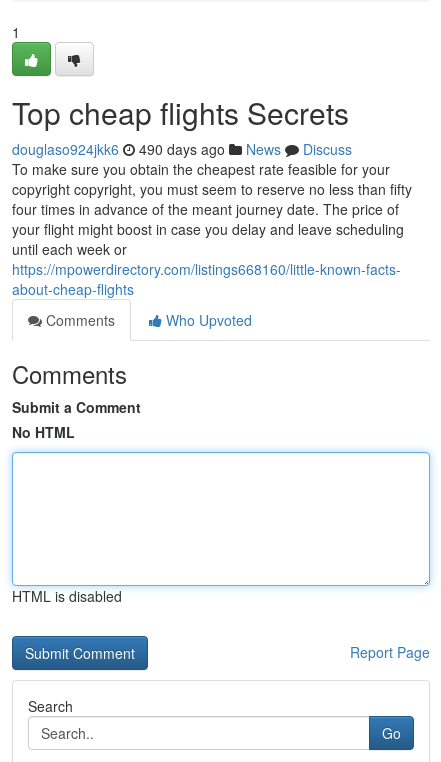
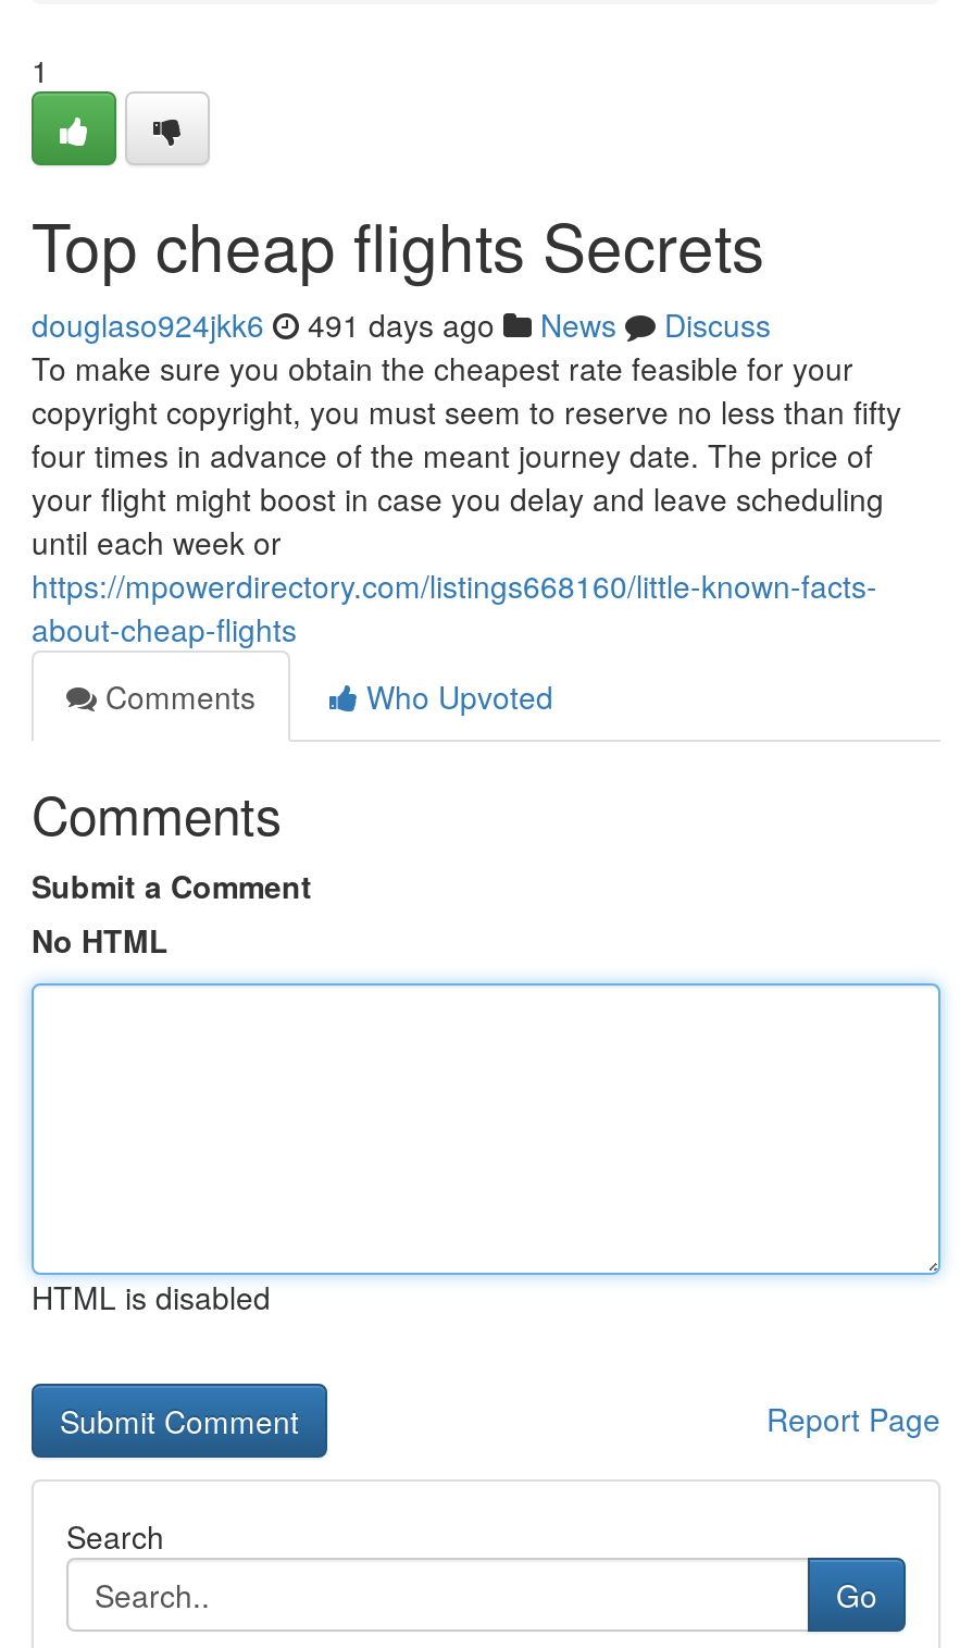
- douglaso924jkk6 490 days ago News Discuss
+ douglaso924jkk6 491 days ago News Discuss
